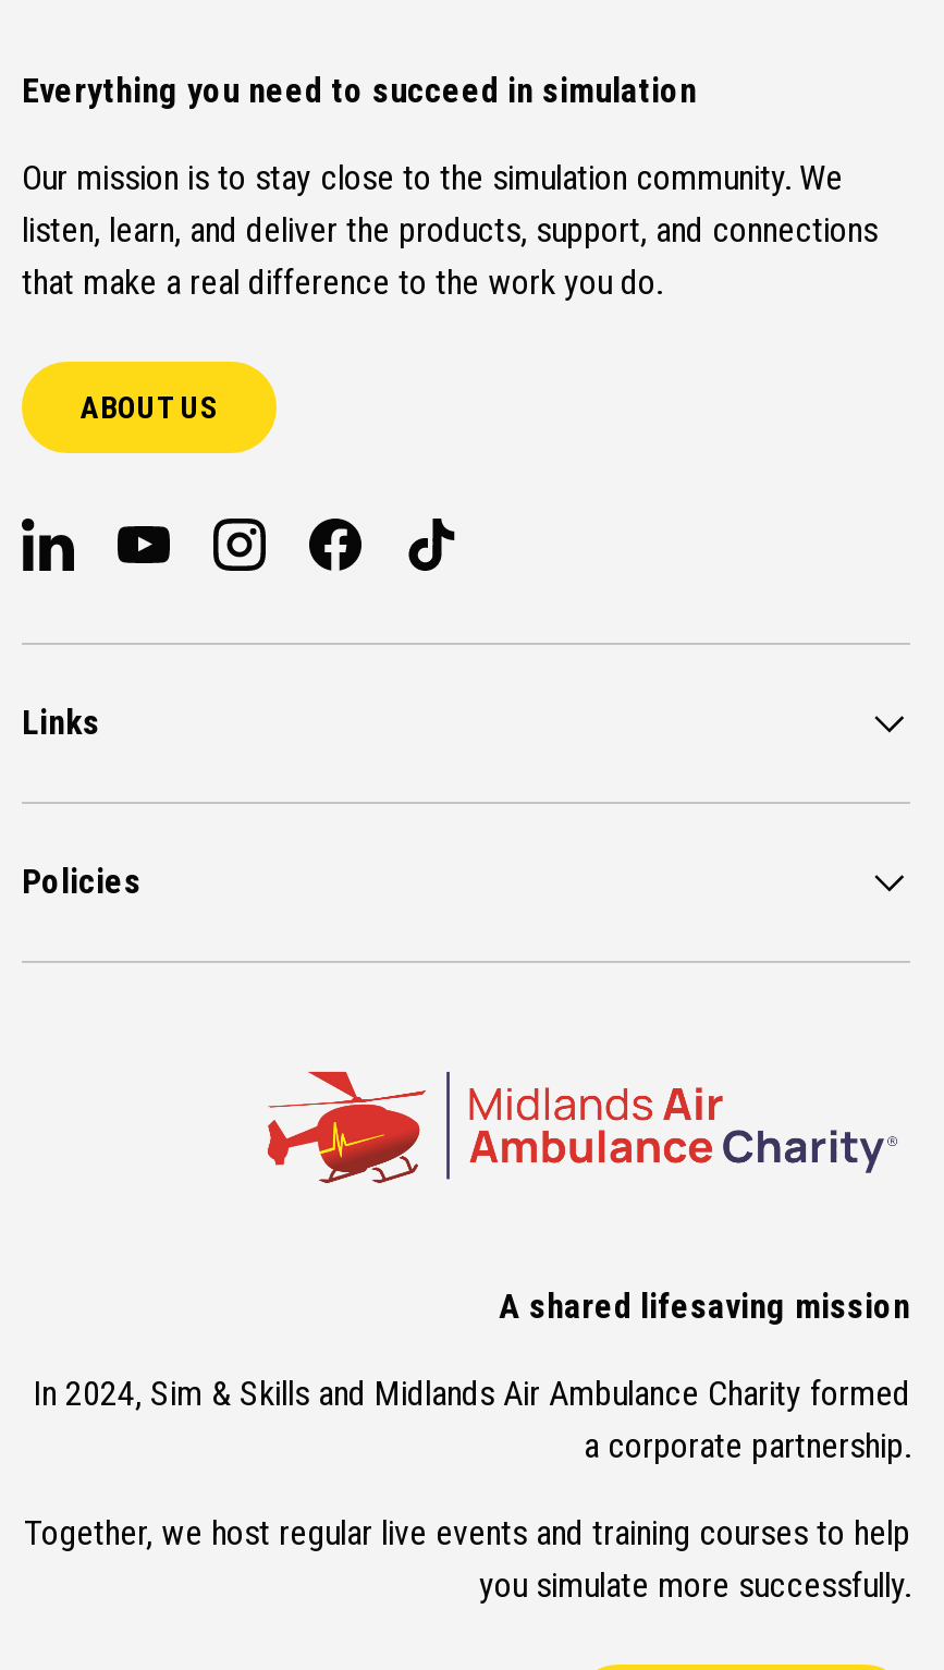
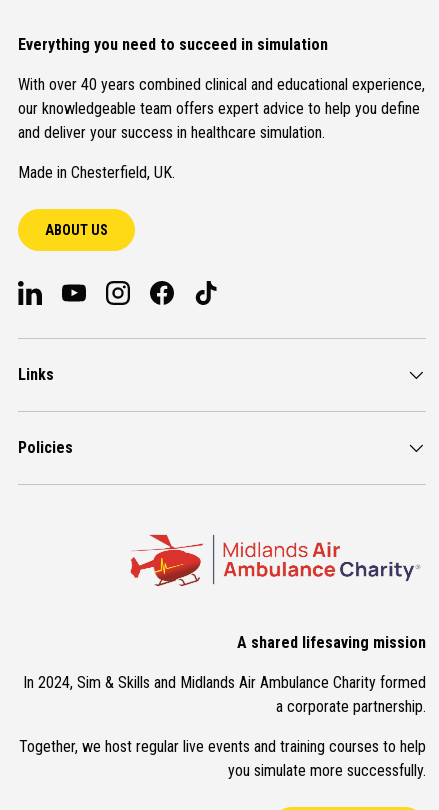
- Our mission is to stay close to the simulation community. We
- listen, learn, and deliver the products, support, and connections
- that make a real difference to the work you do.
+ With over 40 years combined clinical and educational experience,
+ our knowledgeable team offers expert advice to help you define
+ and deliver your success in healthcare simulation.
+ Made in Chesterfield, UK.
